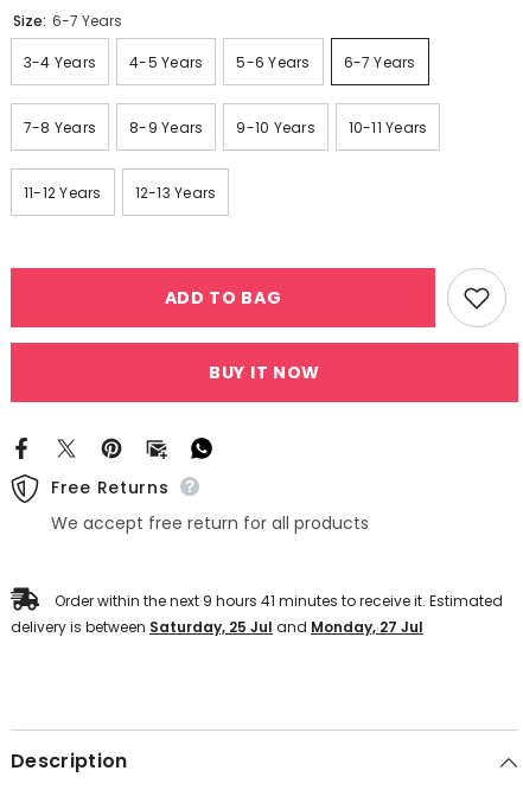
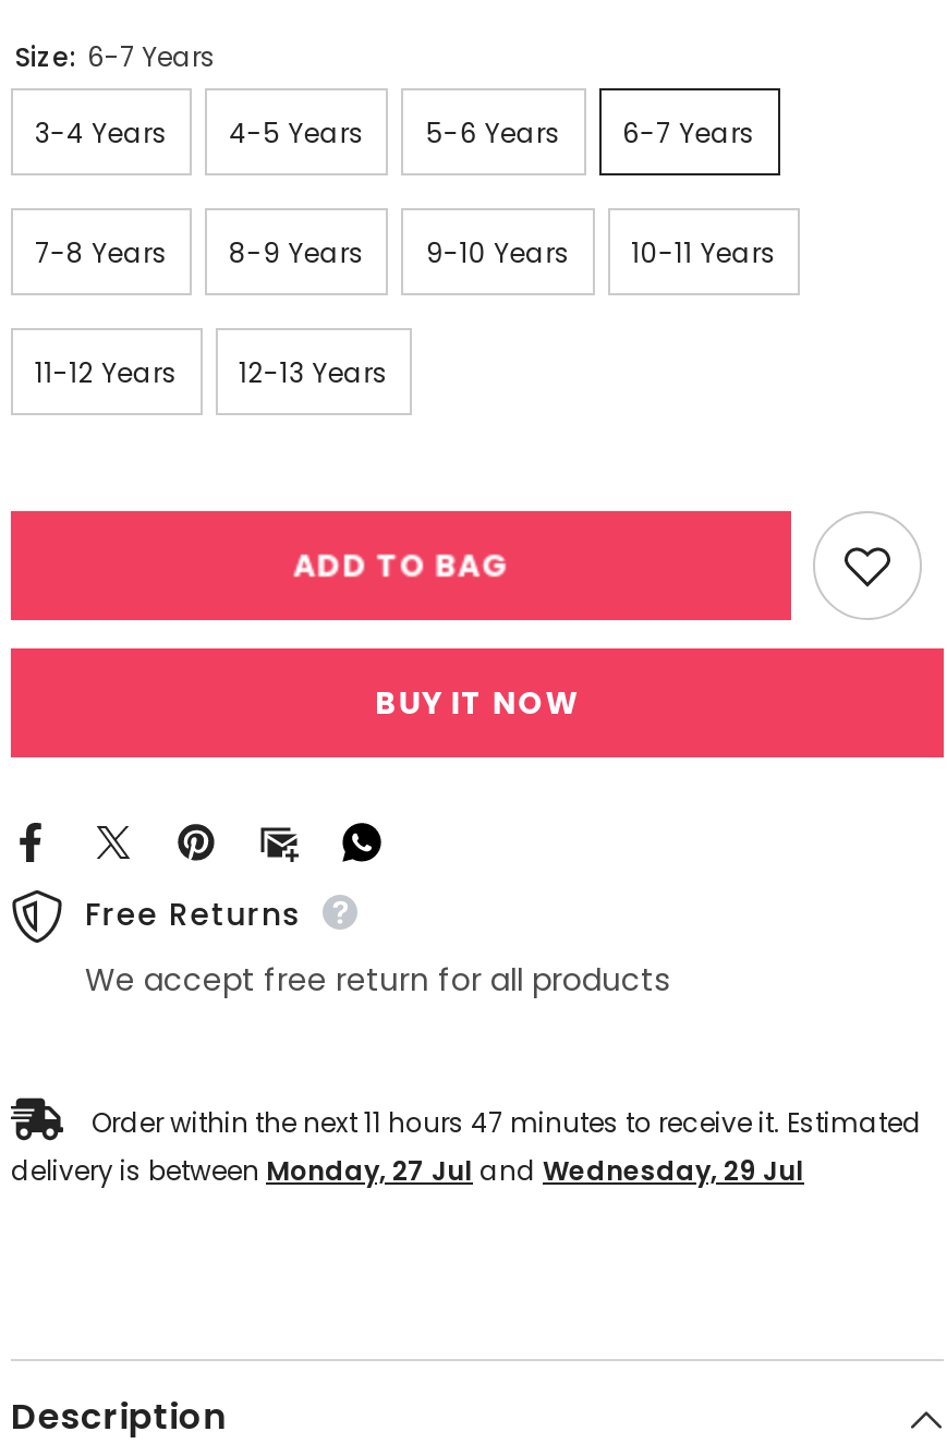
- Order within the next 9 hours 41 minutes to receive it. Estimated
+ Order within the next 11 hours 47 minutes to receive it. Estimated

- delivery is between Saturday, 25 Jul and Monday, 27 Jul
+ delivery is between Monday, 27 Jul and Wednesday, 29 Jul
